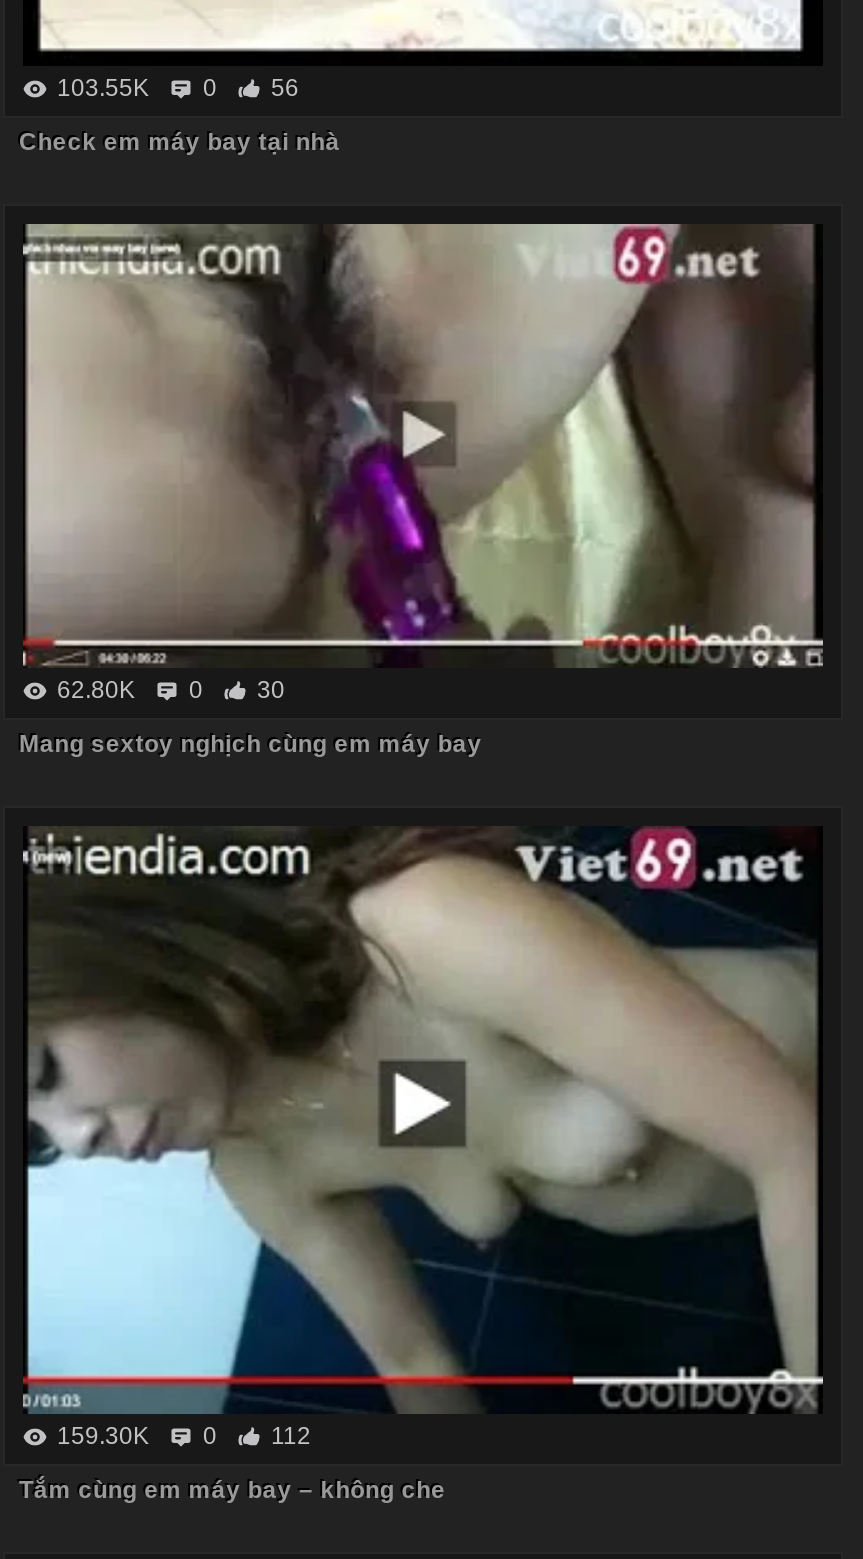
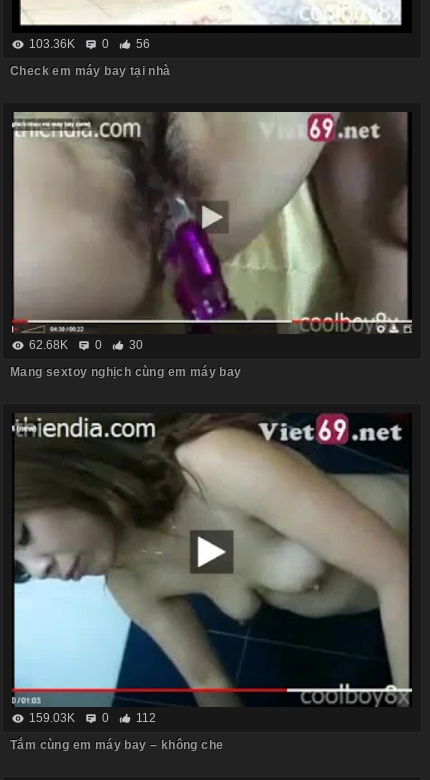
- 103.55K 0 56
+ 103.36K 0 56

- 62.80K 0 30
+ 62.68K 0 30

- 159.30K 0 112
+ 159.03K 0 112
